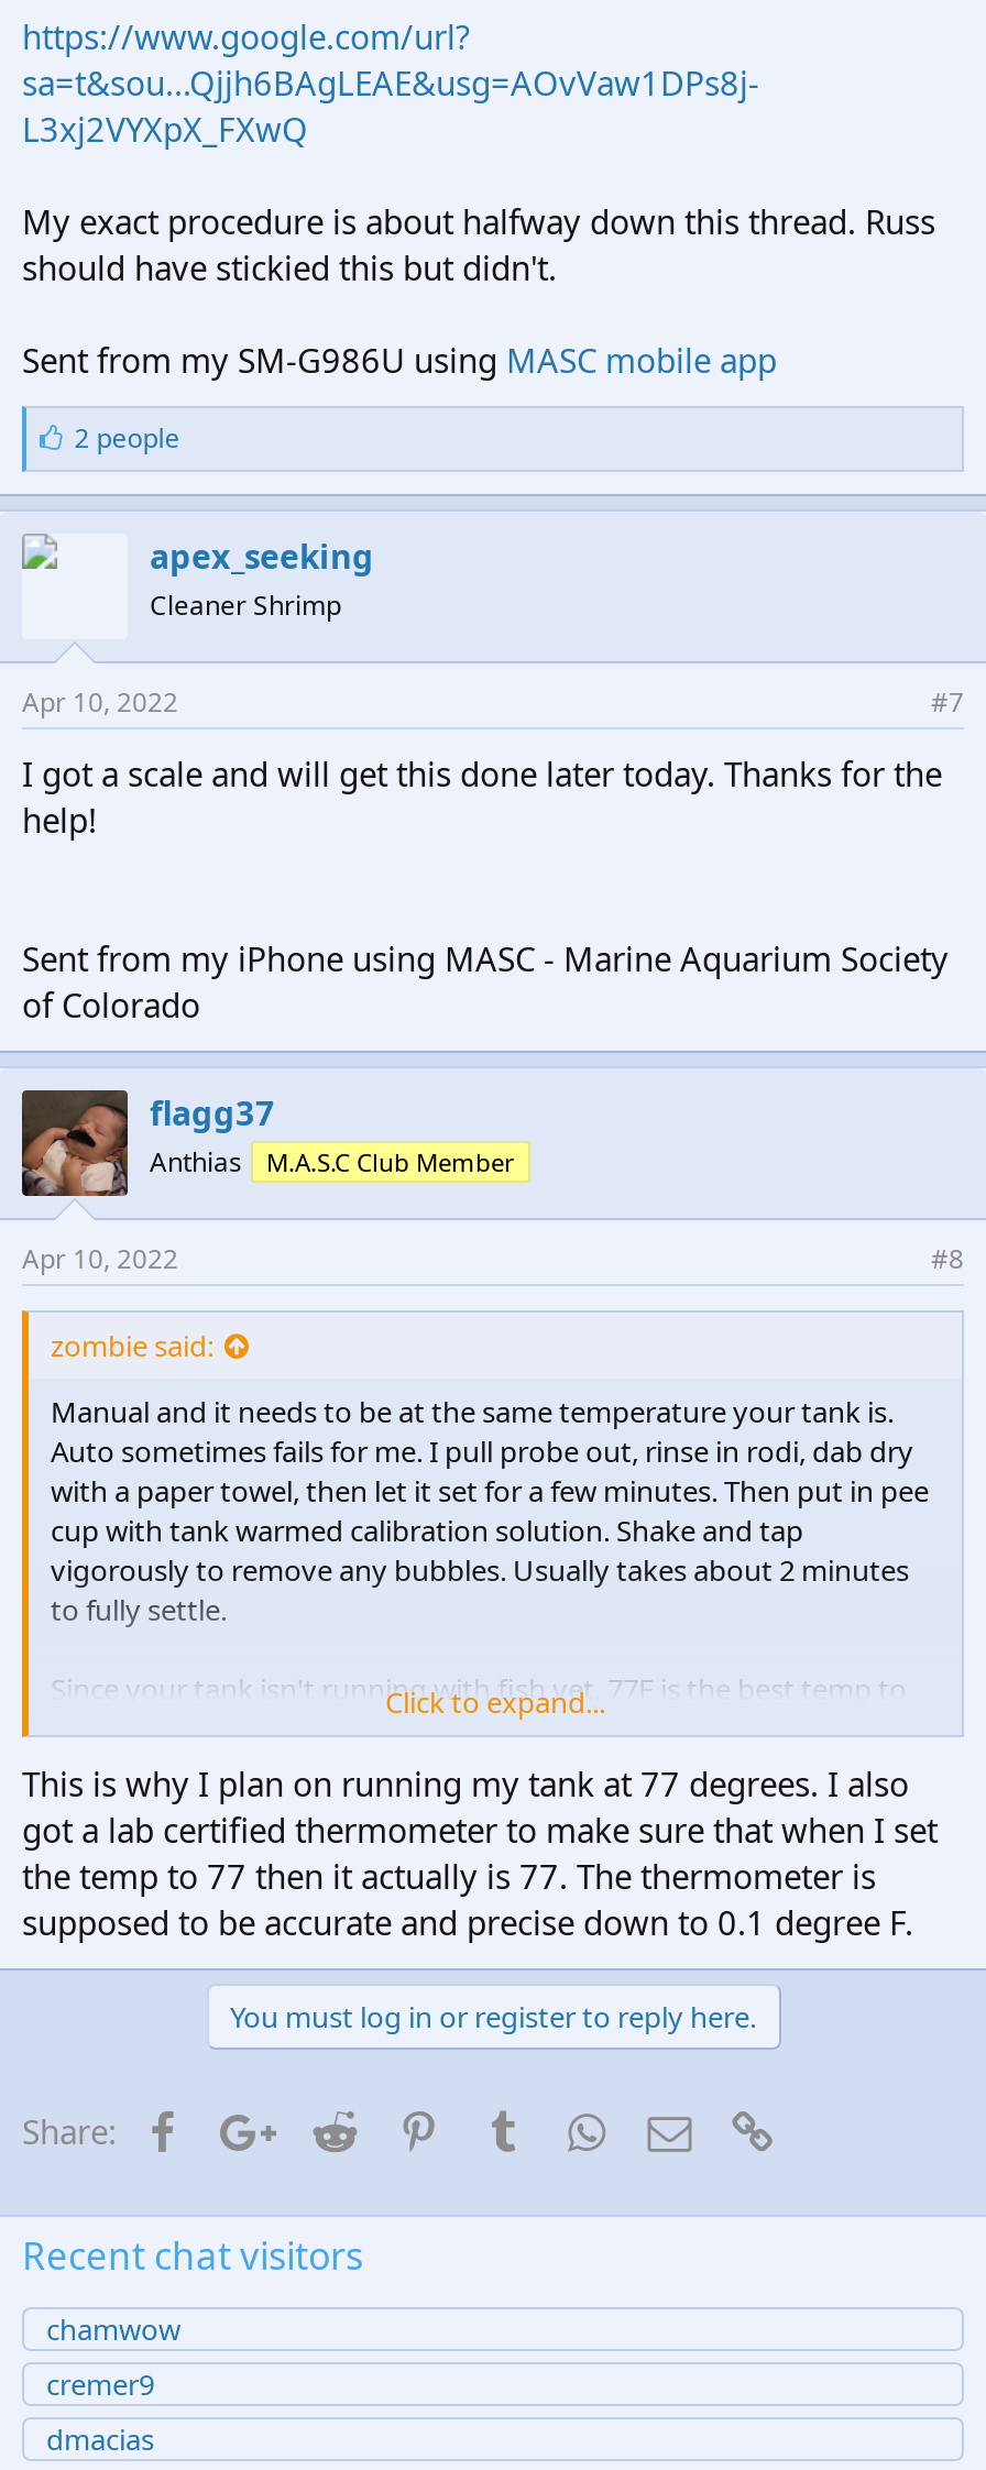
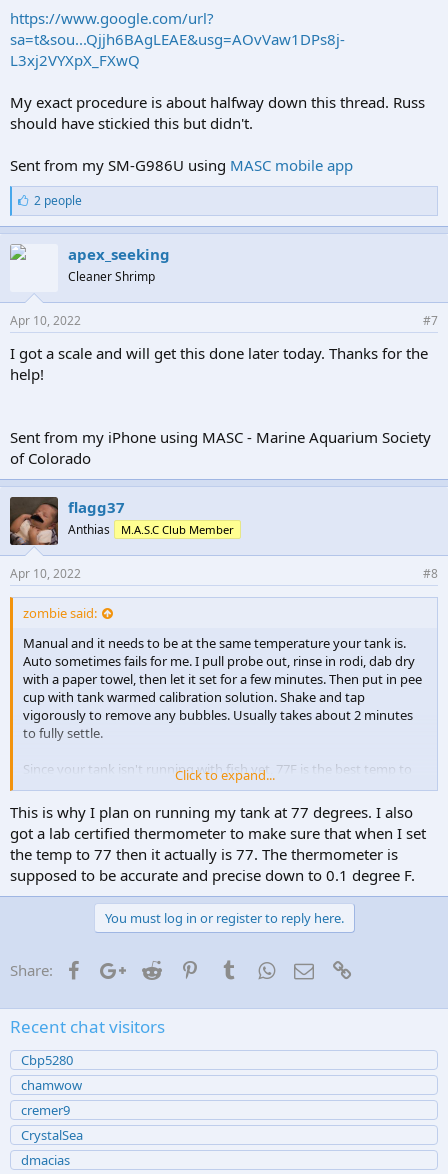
+ Cbp5280

+ CrystalSea
